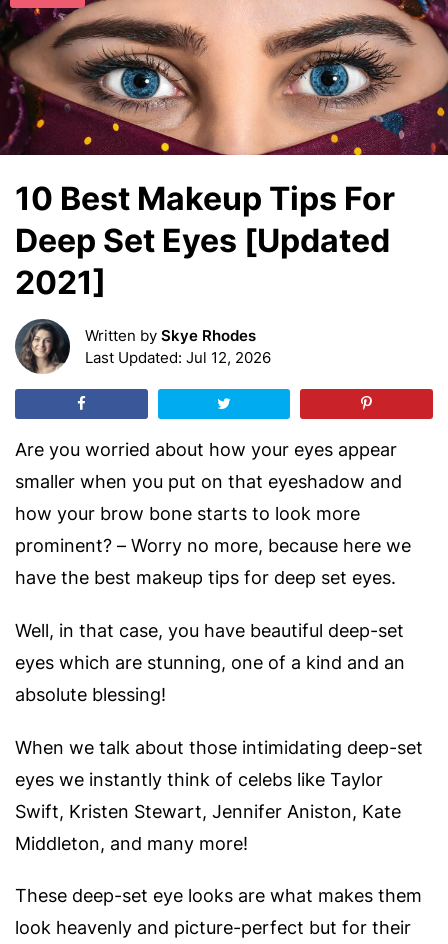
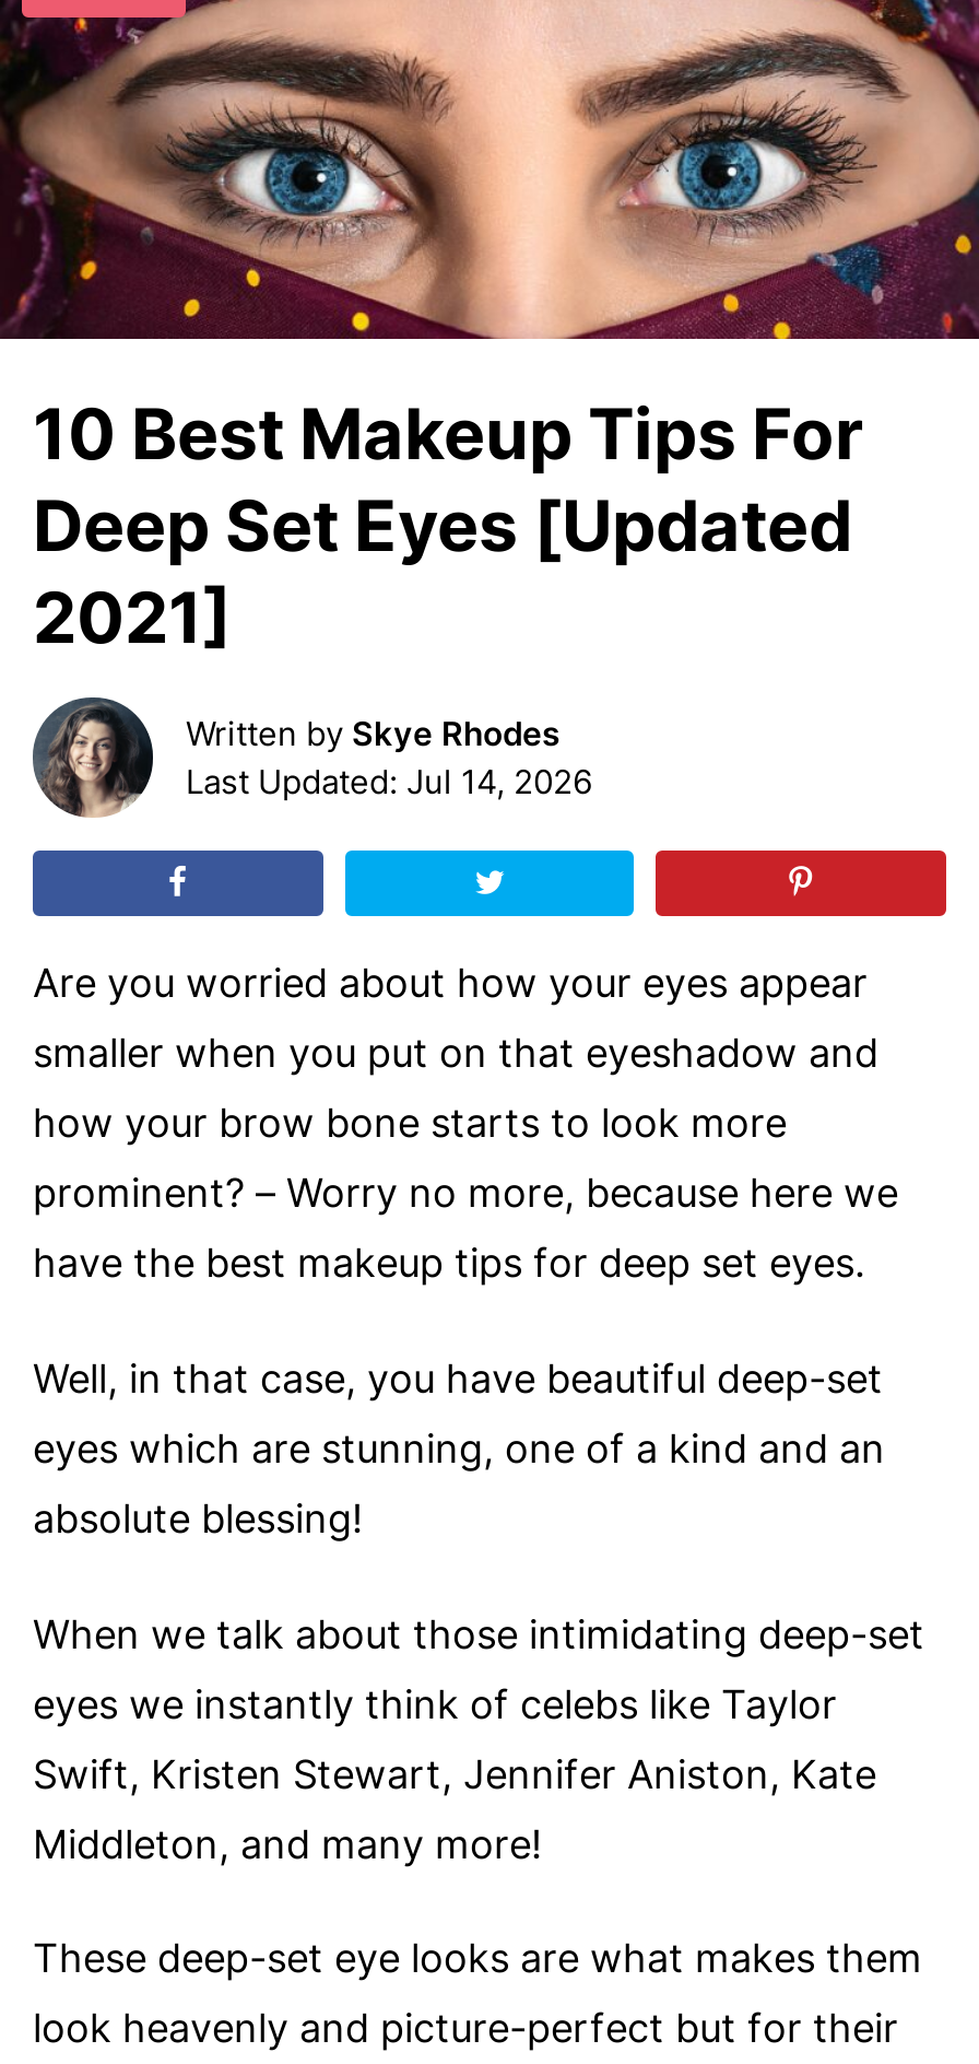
- Last Updated: Jul 12, 2026
+ Last Updated: Jul 14, 2026
